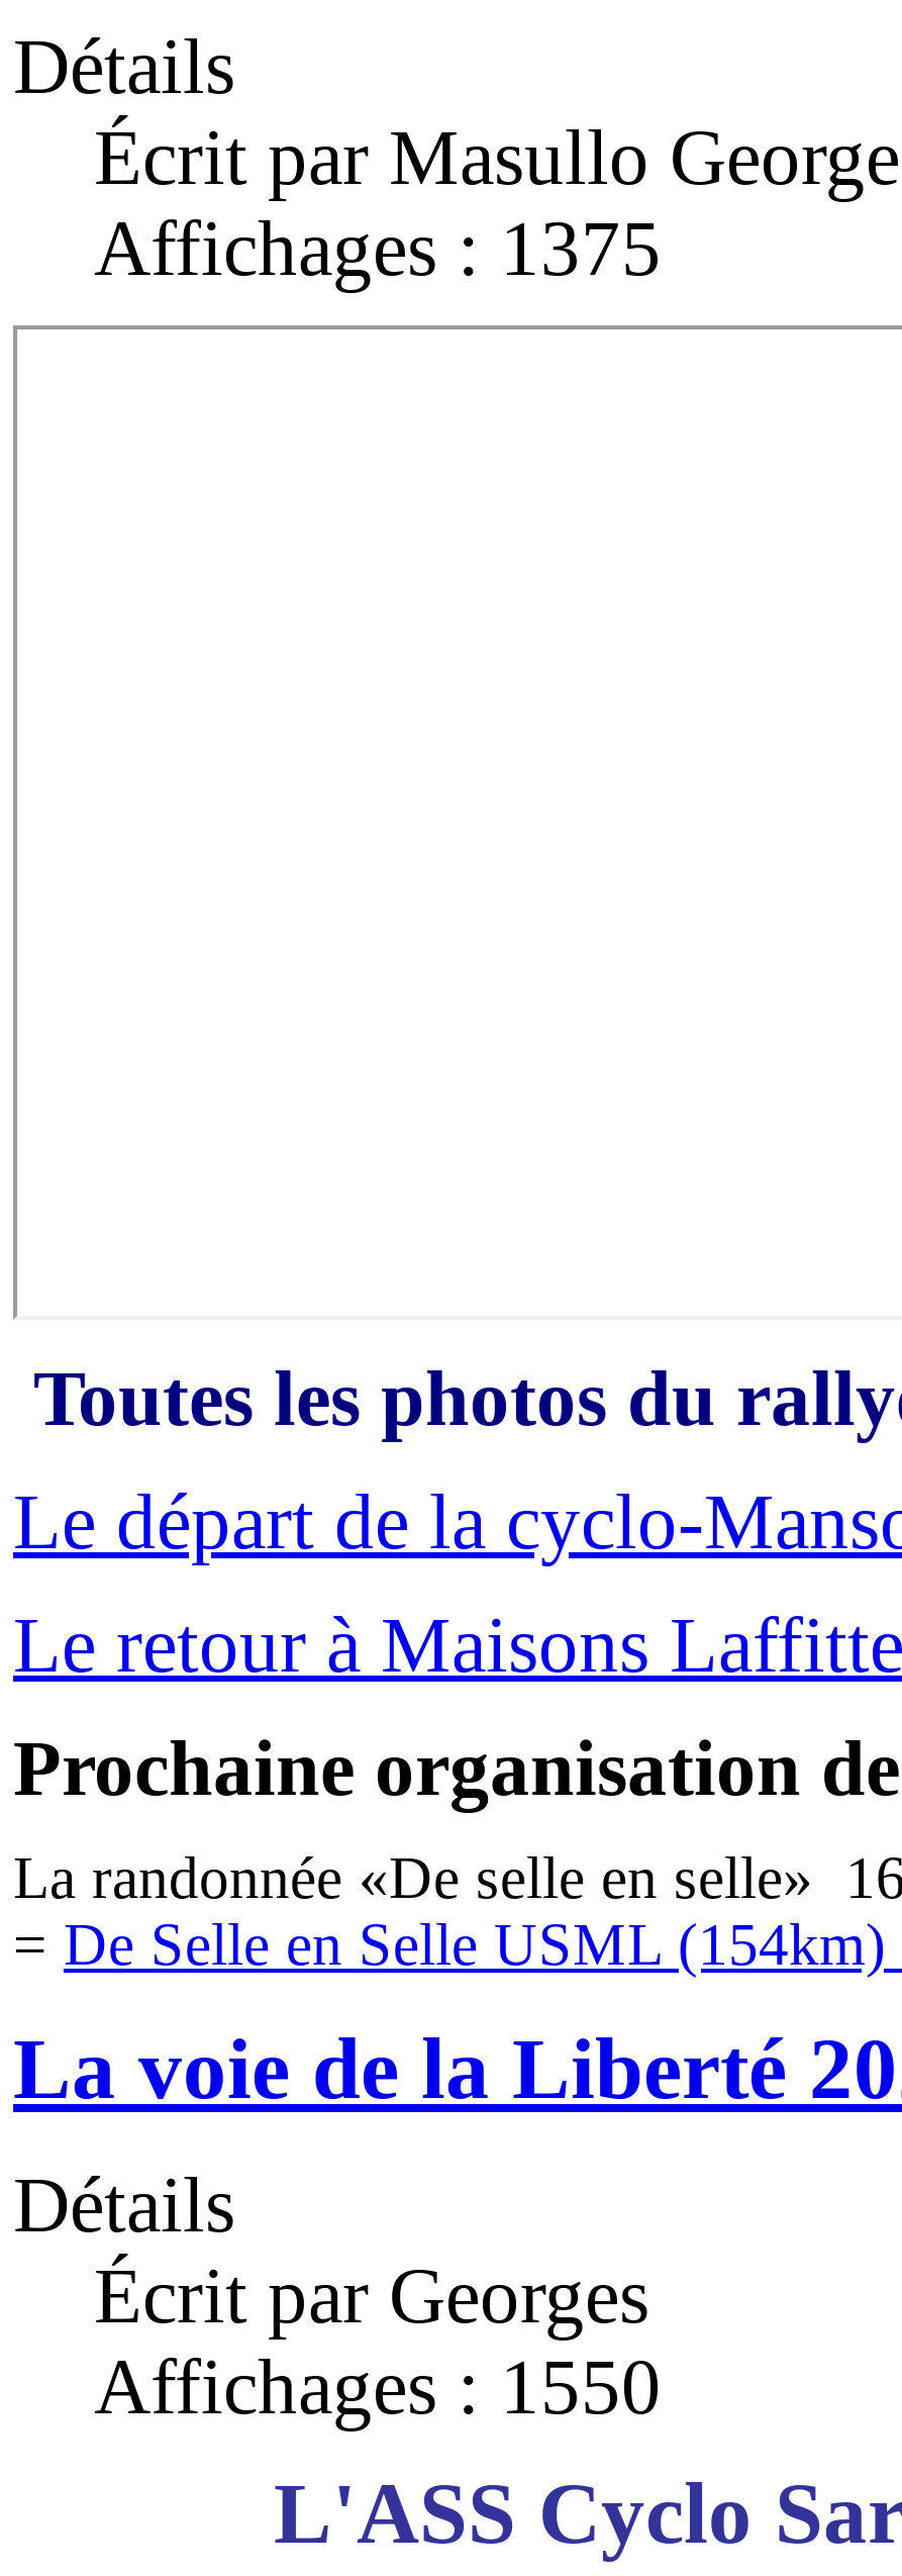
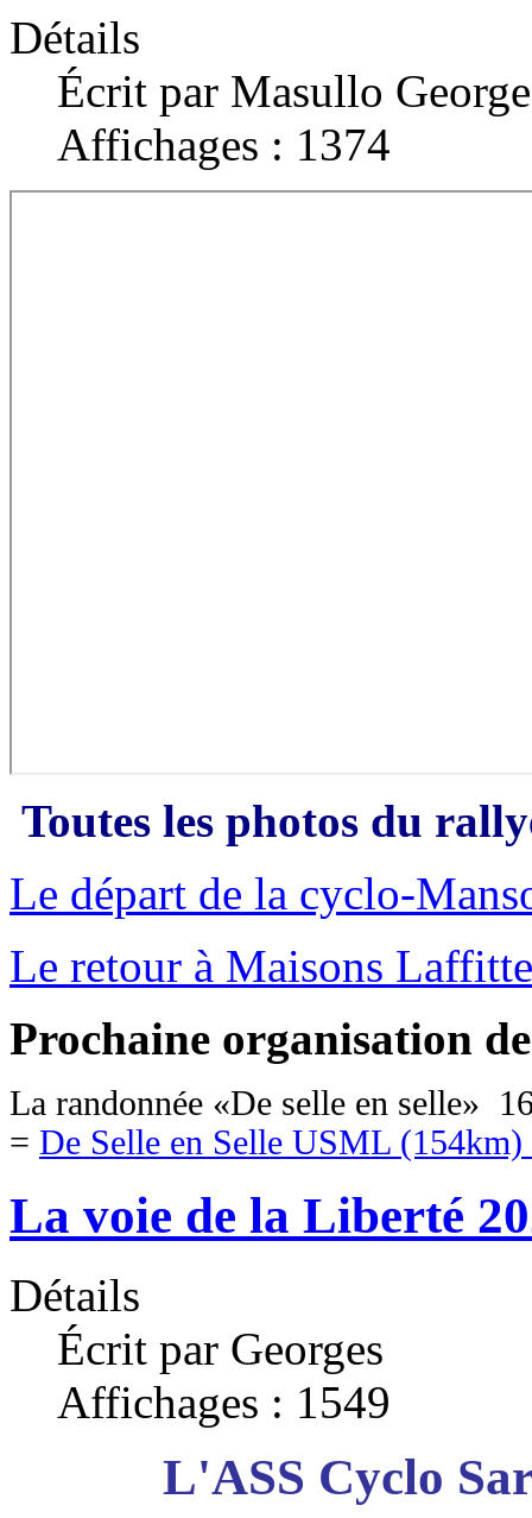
- Affichages : 1375
+ Affichages : 1374

- Affichages : 1550
+ Affichages : 1549
